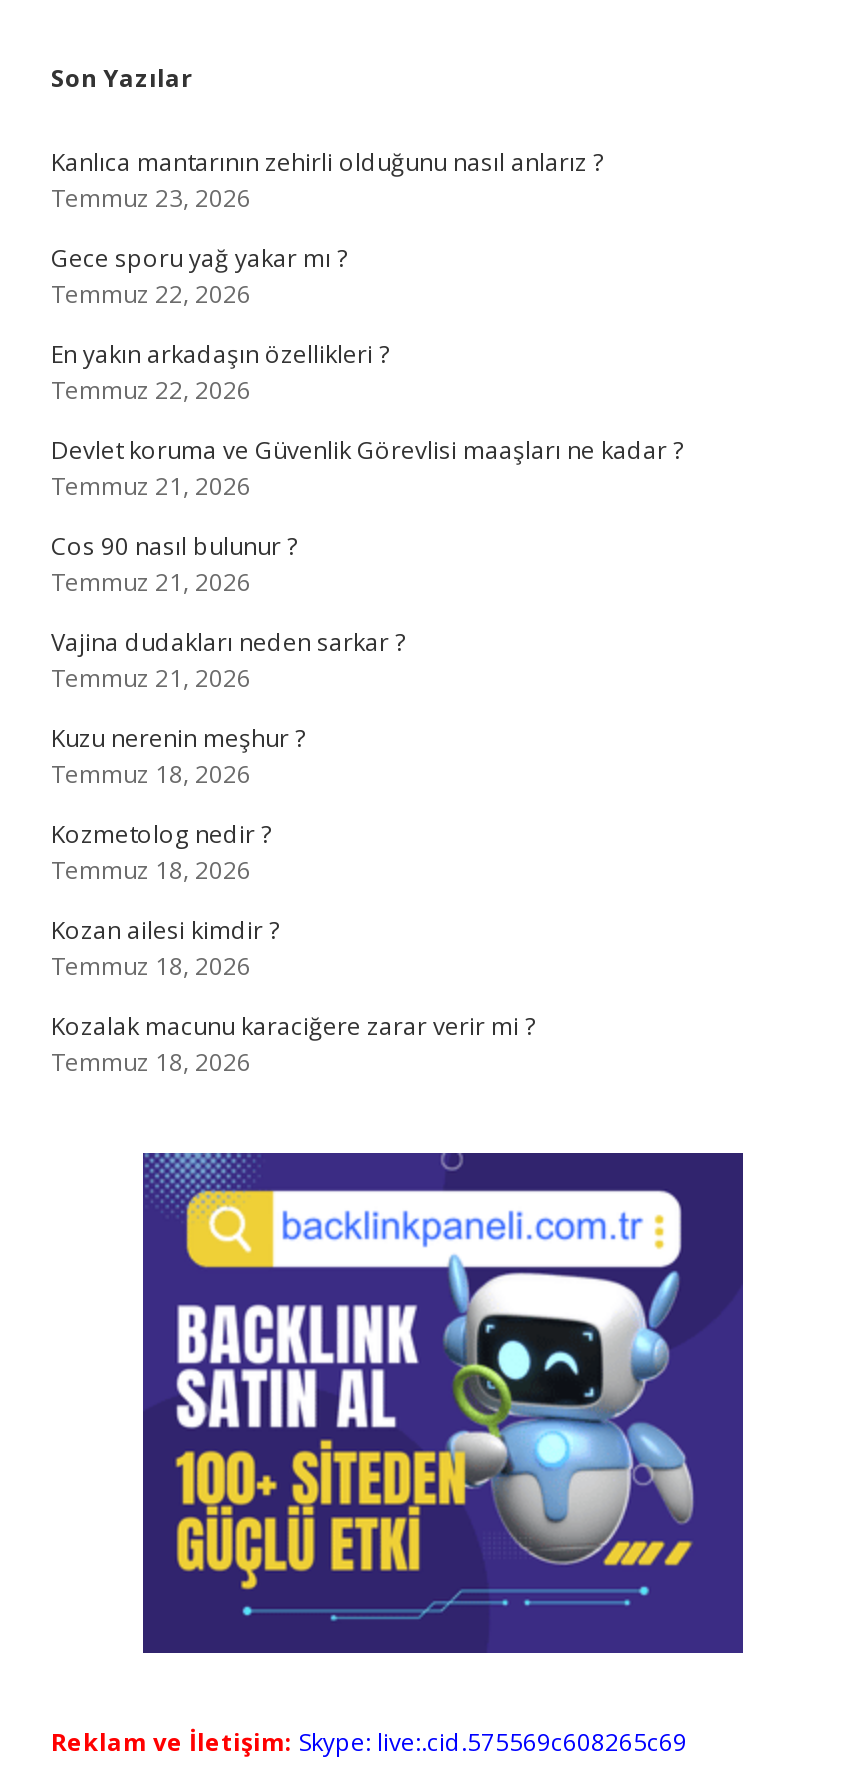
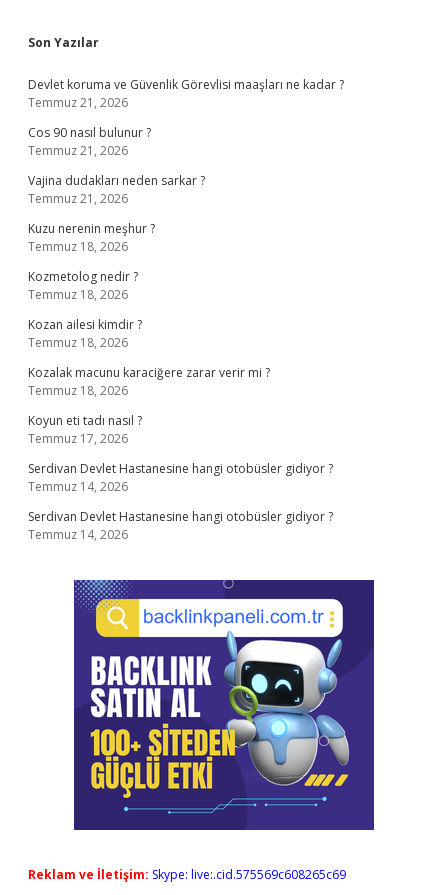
- Kanlıca mantarının zehirli olduğunu nasıl anlarız ?
- Temmuz 23, 2026
- Gece sporu yağ yakar mı ?
- Temmuz 22, 2026
- En yakın arkadaşın özellikleri ?
- Temmuz 22, 2026

moved up: Devlet koruma ve Güvenlik Görevlisi maaşları ne kadar ? | Temmuz 21, 2026 | Cos 90 nasıl bulunur ? | ... | Kozalak macunu karaciğere zarar verir mi ? | Temmuz 18, 2026

+ Koyun eti tadı nasıl ?
+ Temmuz 17, 2026
+ Serdivan Devlet Hastanesine hangi otobüsler gidiyor ?
+ Temmuz 14, 2026
+ Serdivan Devlet Hastanesine hangi otobüsler gidiyor ?
+ Temmuz 14, 2026
